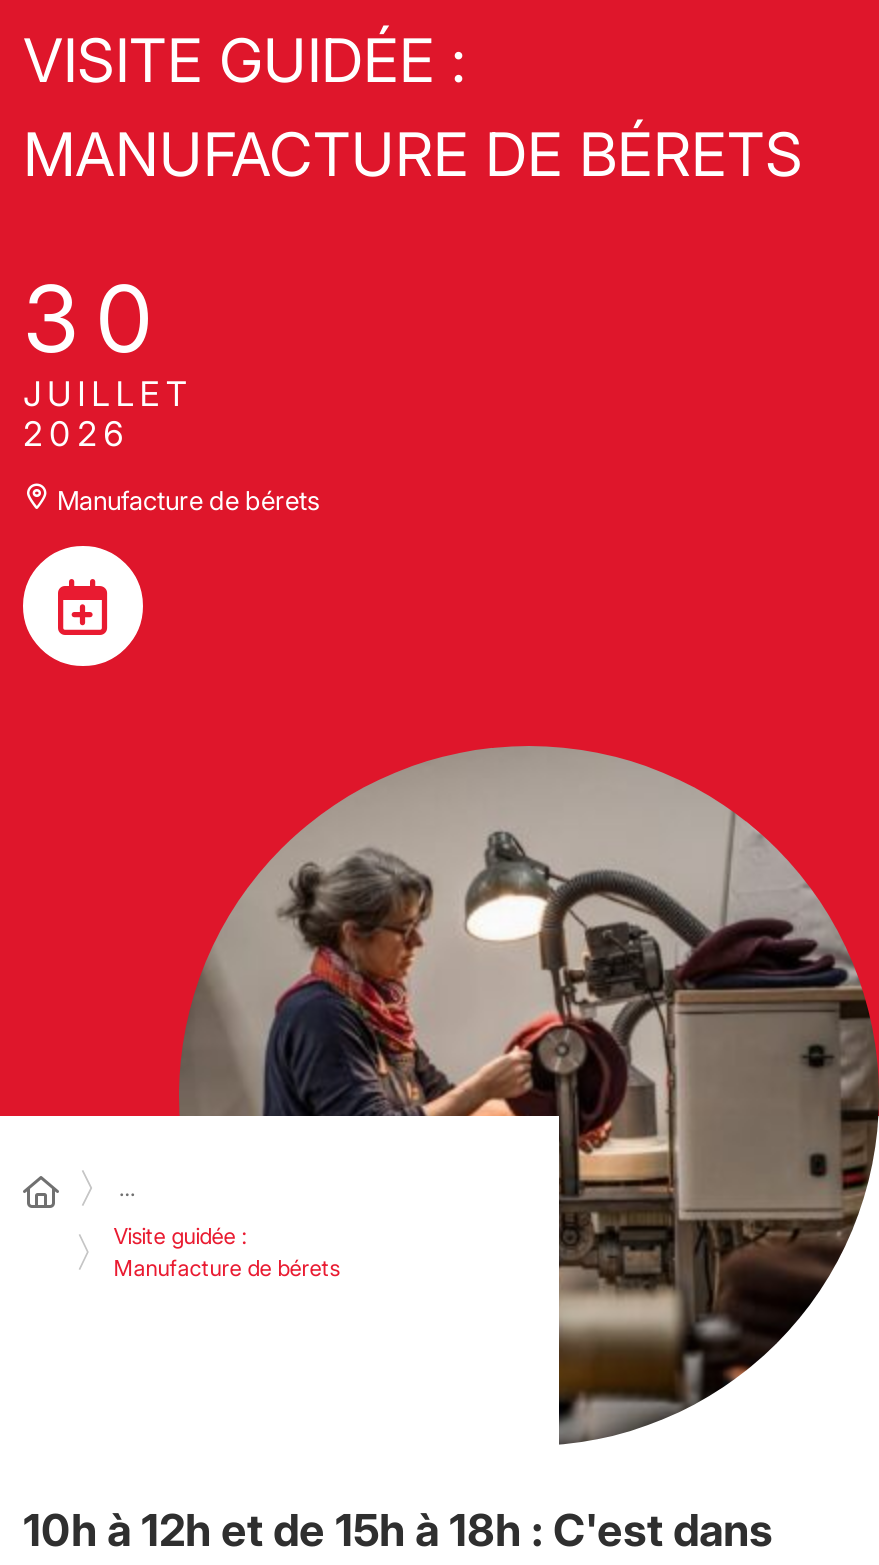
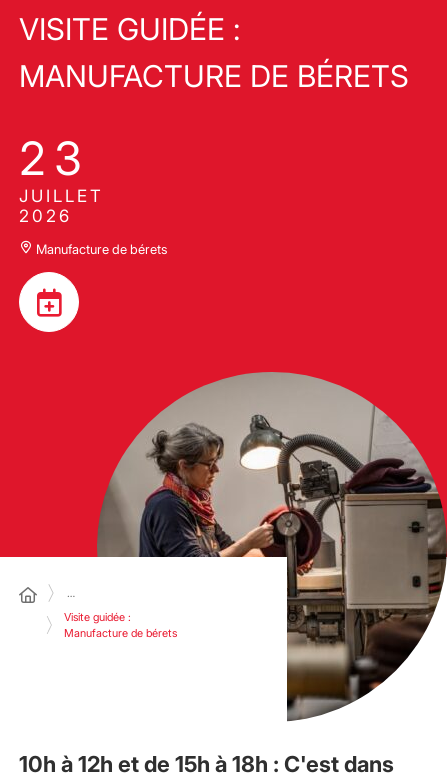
- 30
+ 23
